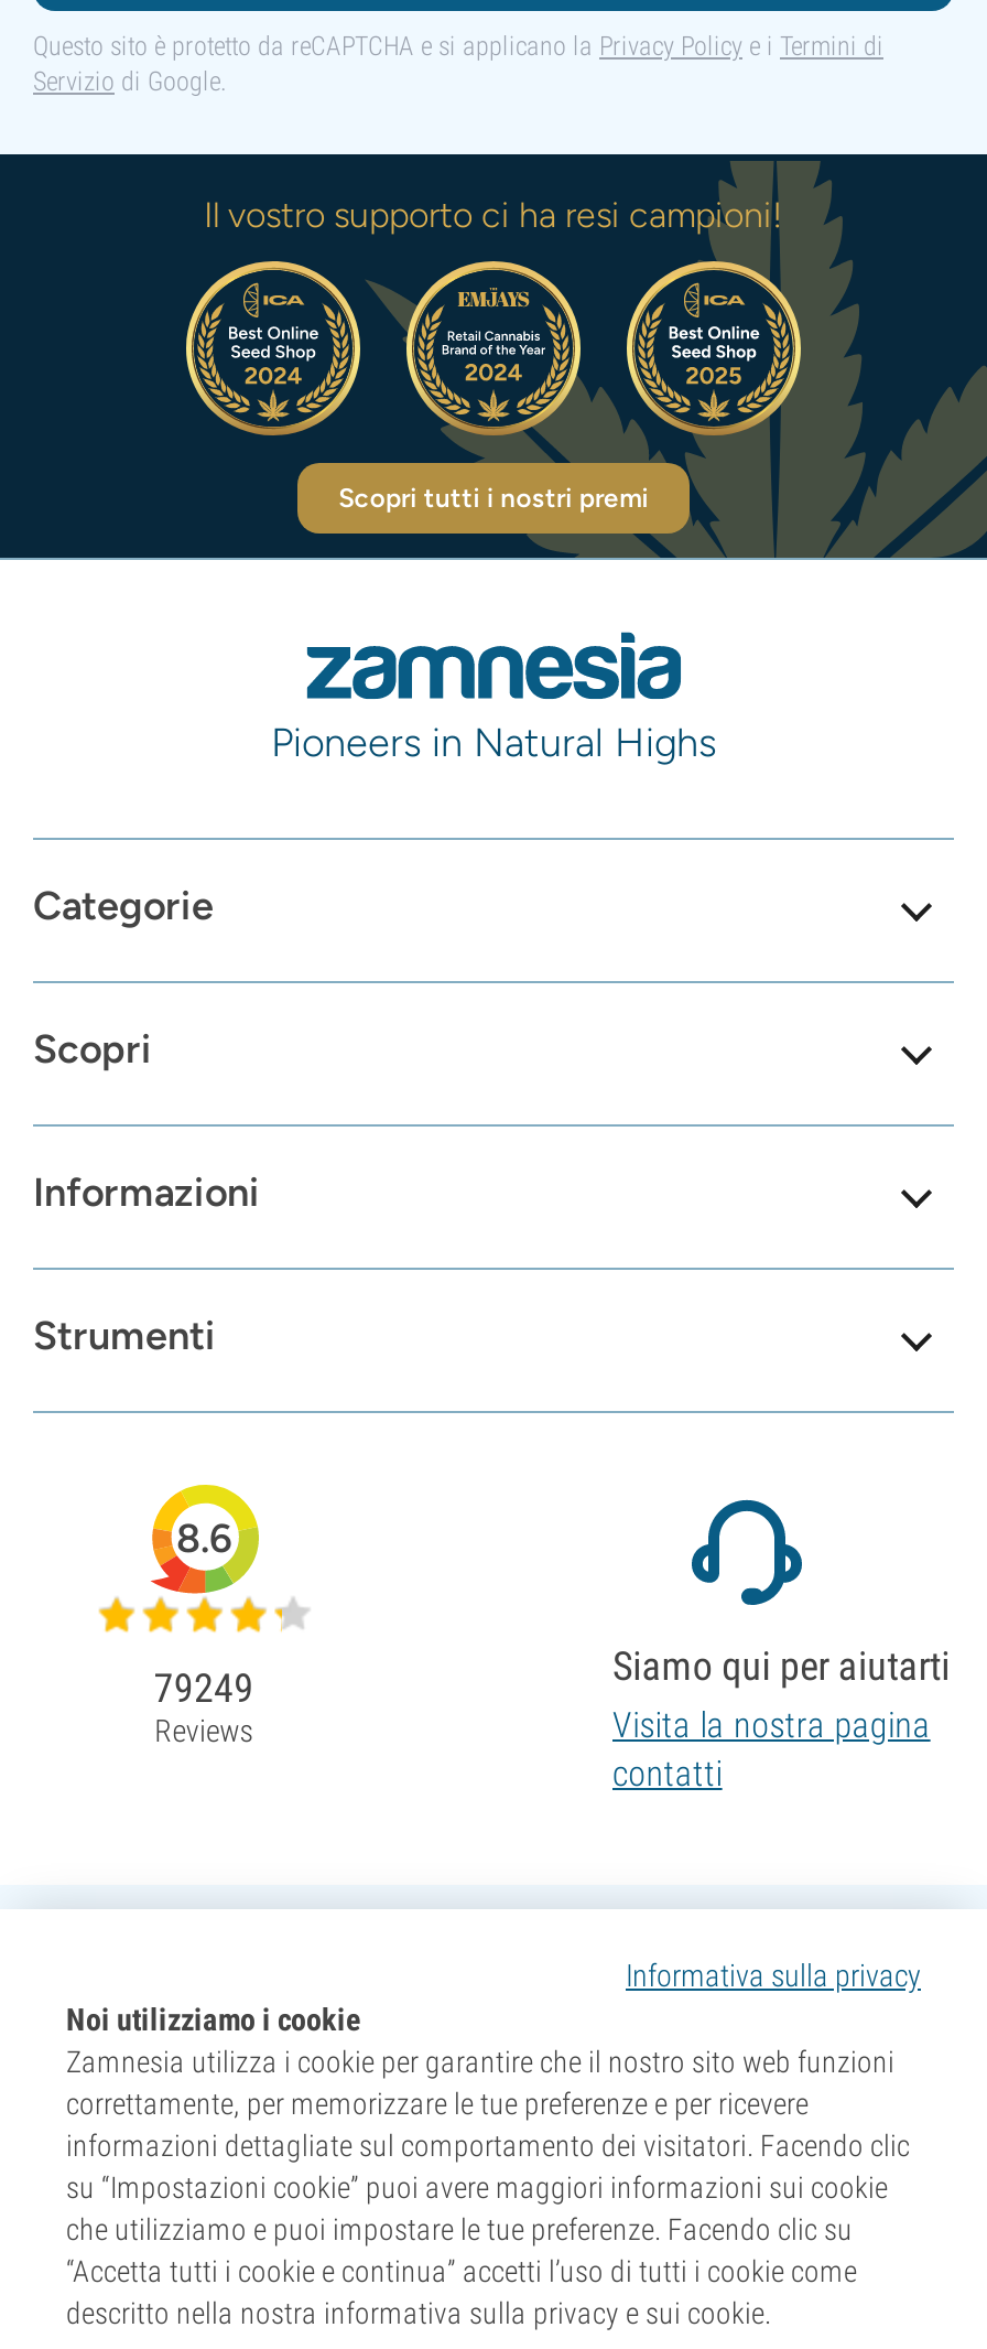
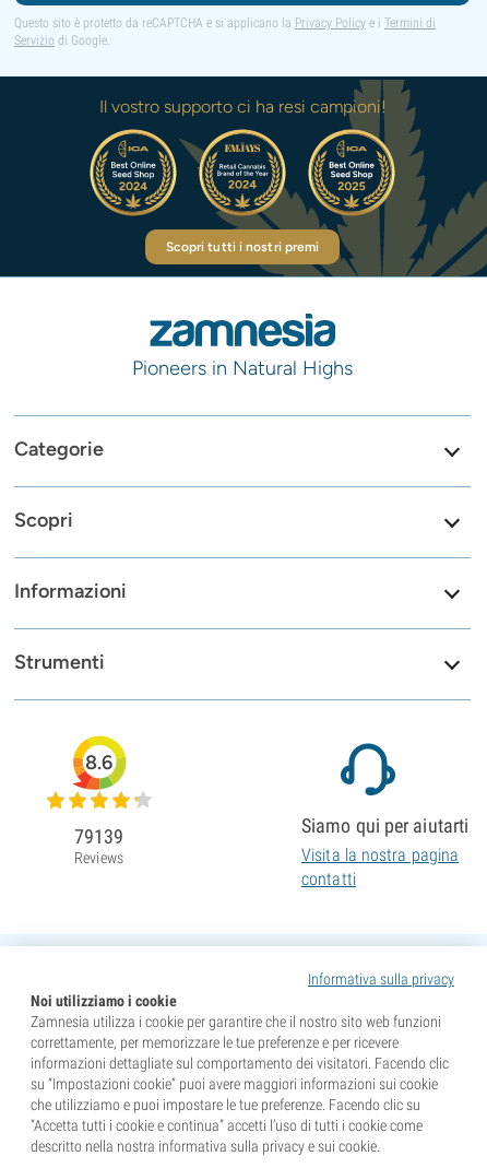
- 79249
+ 79139
